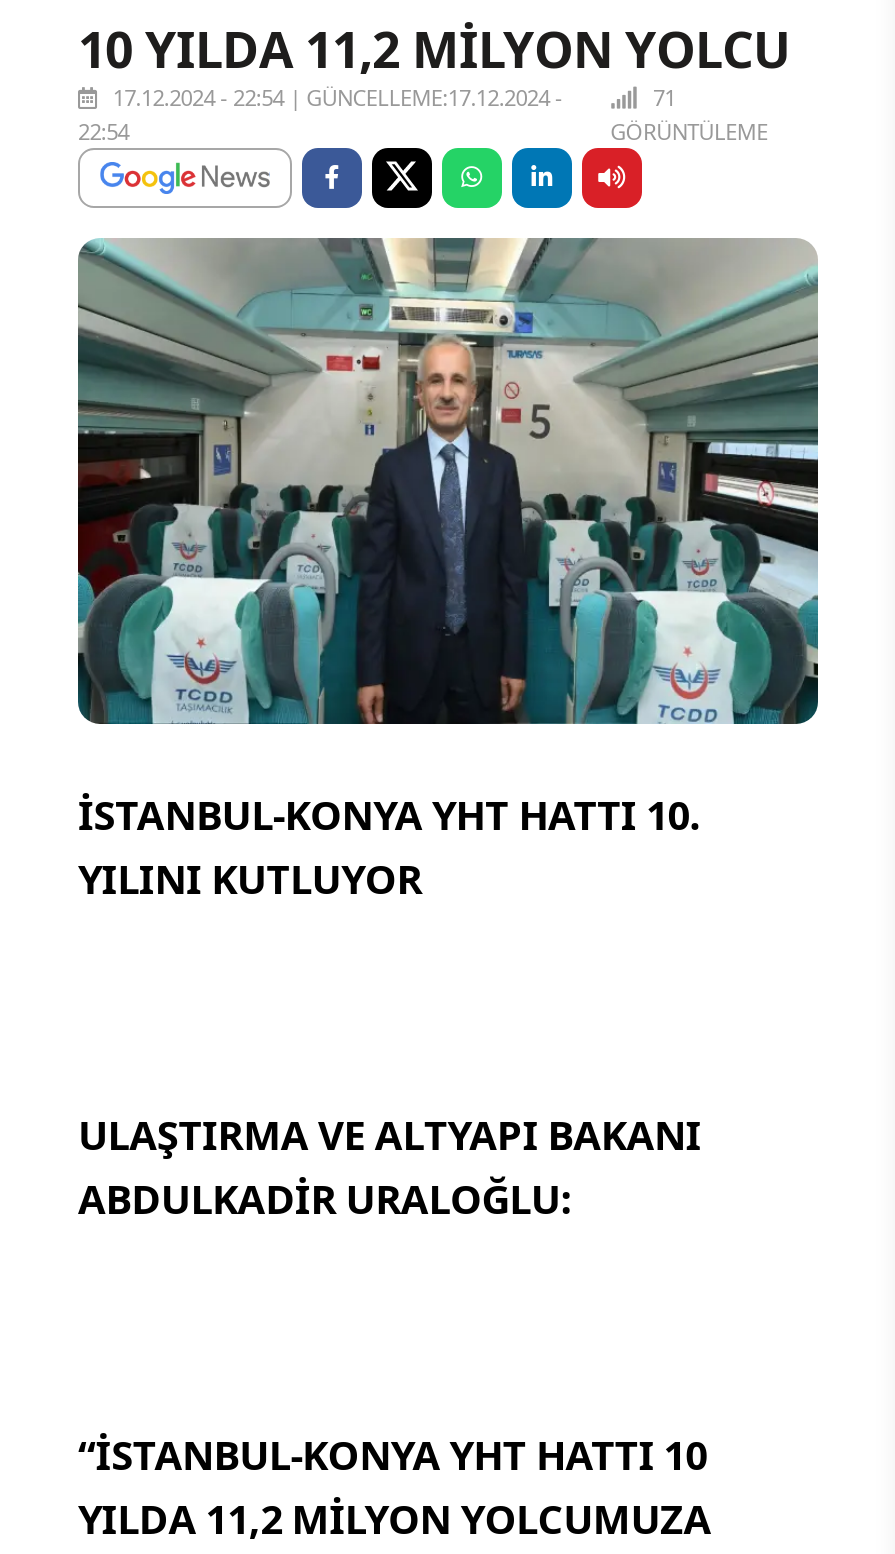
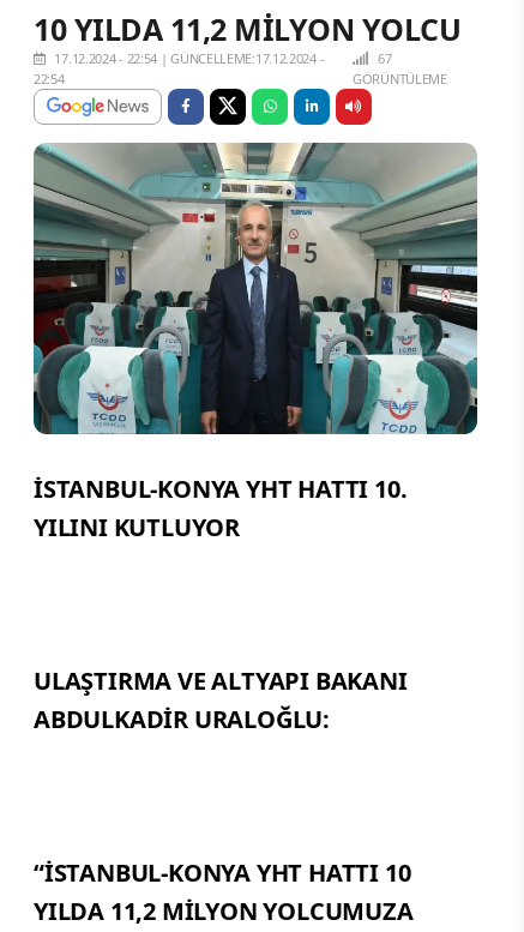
- 71
+ 67
